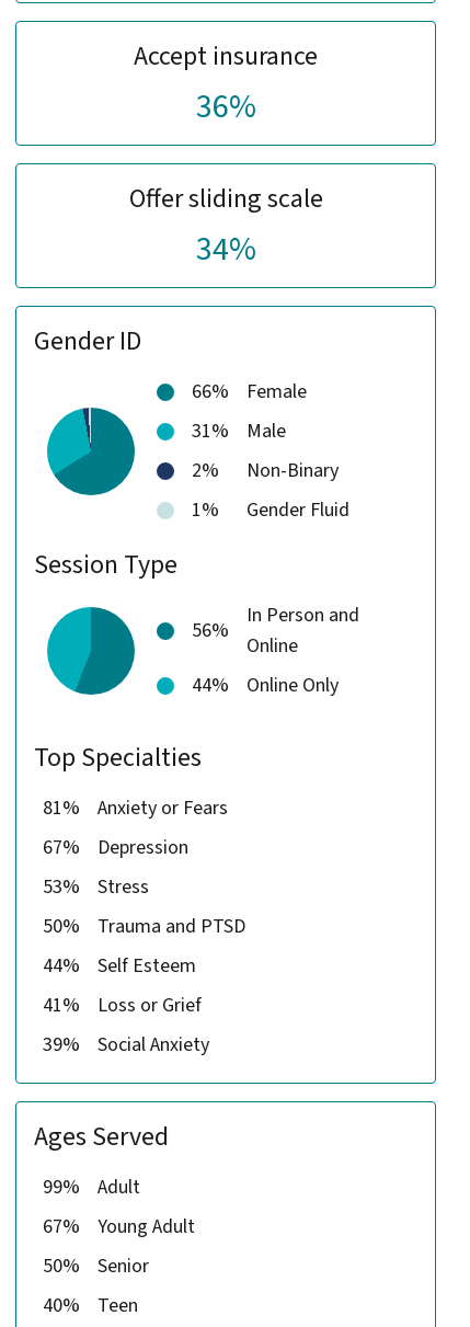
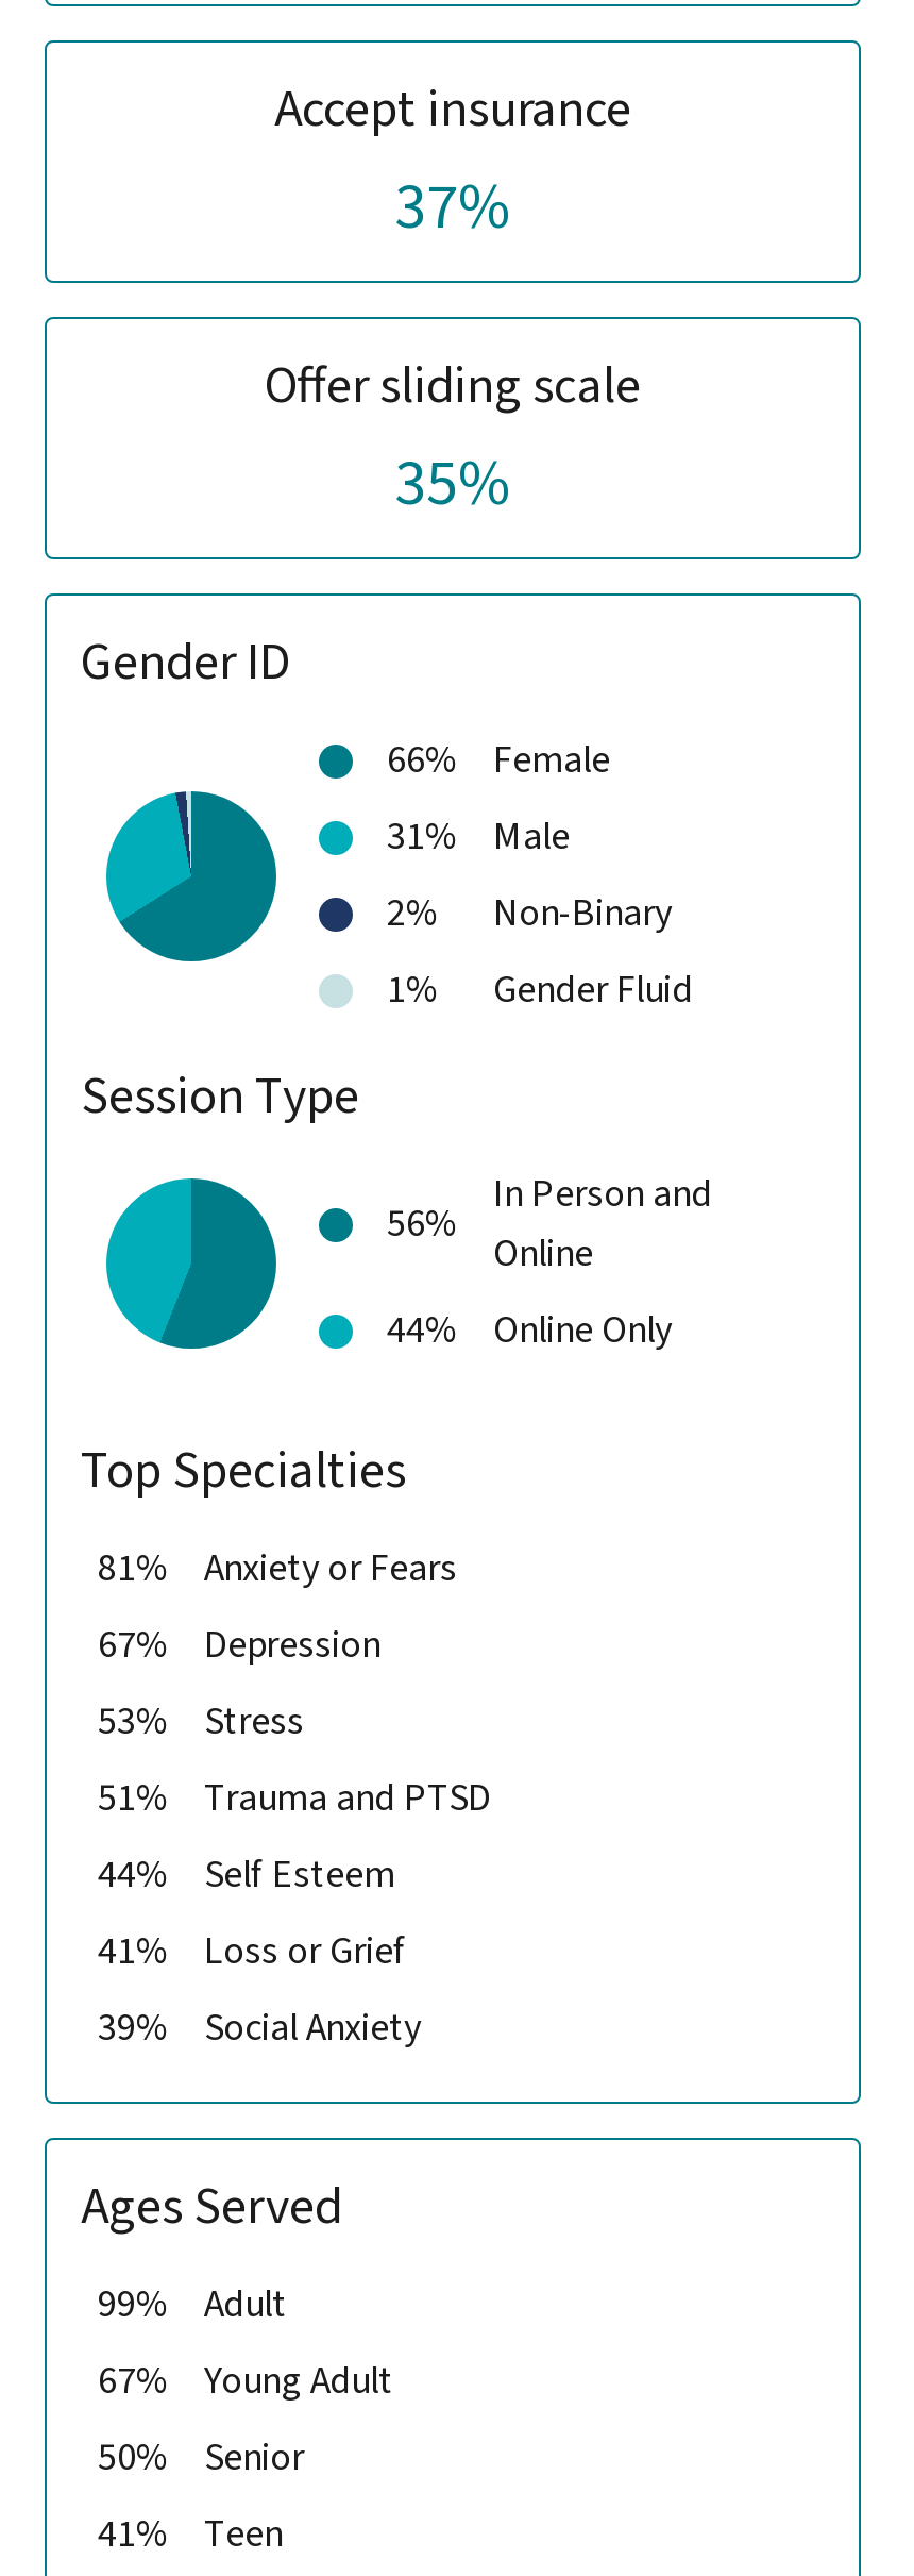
- 36%
+ 37%

- 34%
+ 35%

- 50% Trauma and PTSD
+ 51% Trauma and PTSD

- 40% Teen
+ 41% Teen
